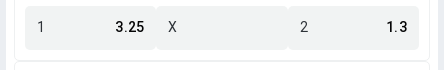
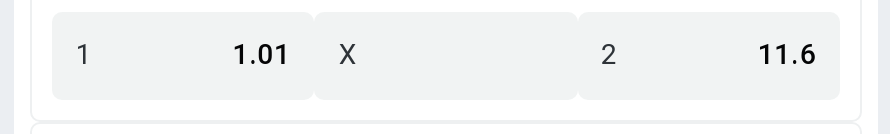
- 3.25 X
+ 1.01 X

- 1.3
+ 11.6
